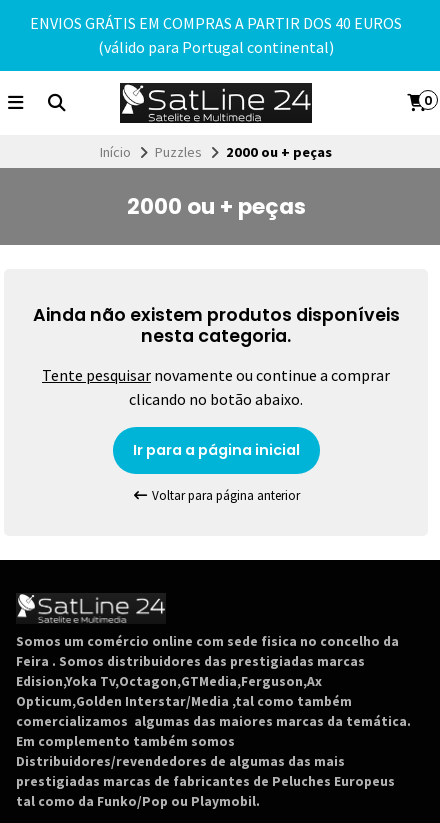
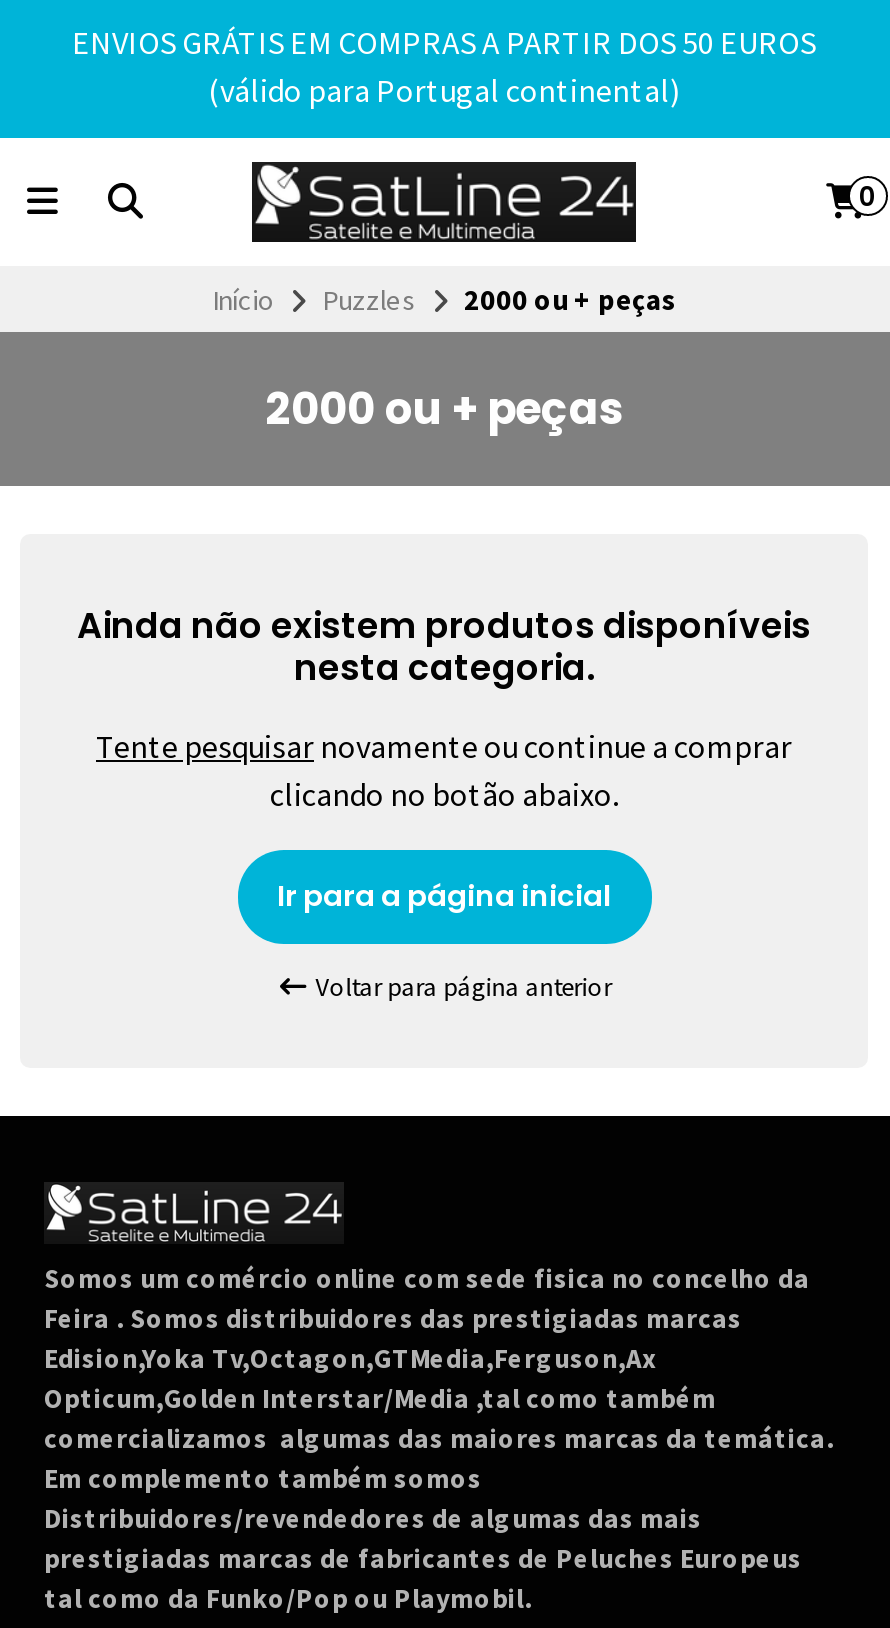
- ENVIOS GRÁTIS EM COMPRAS A PARTIR DOS 40 EUROS
+ ENVIOS GRÁTIS EM COMPRAS A PARTIR DOS 50 EUROS
